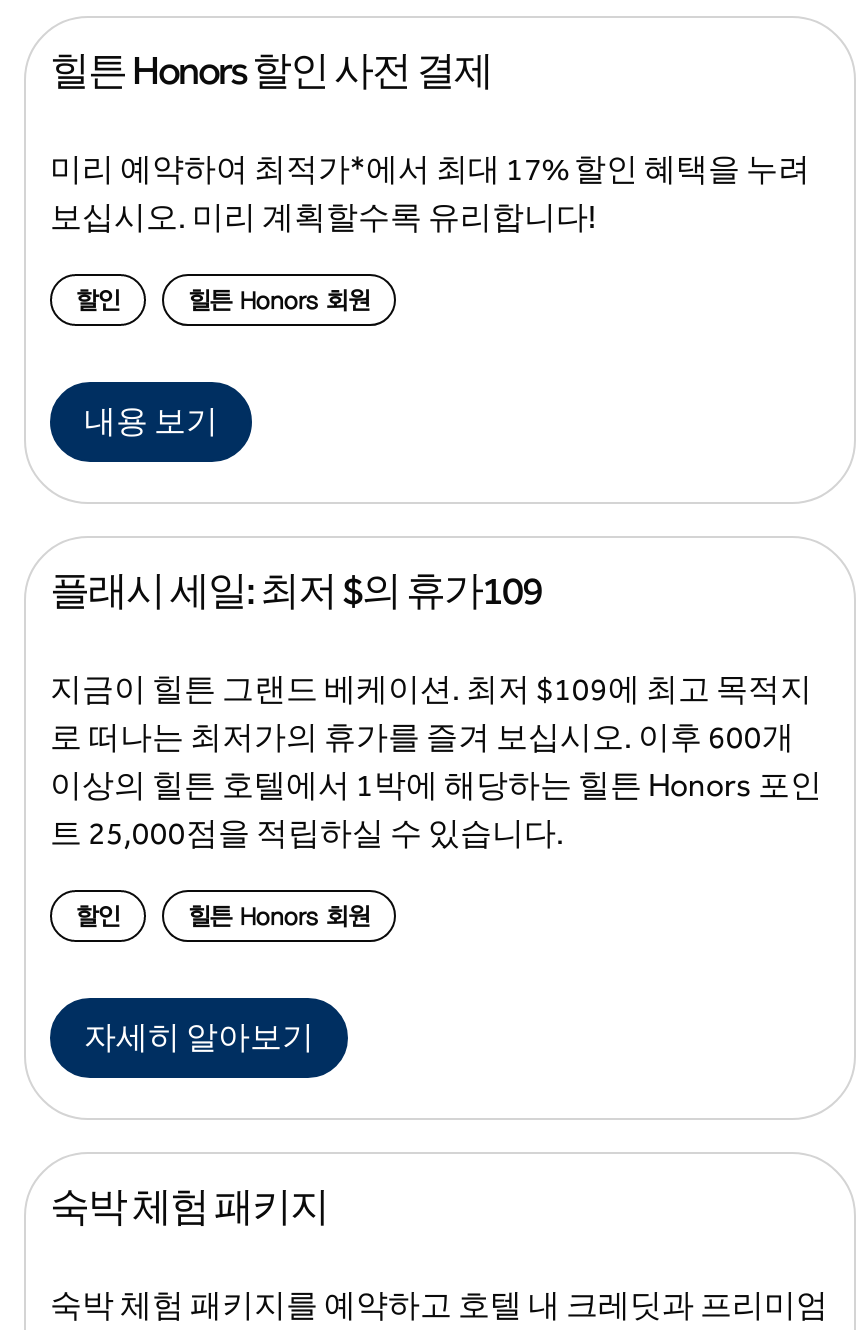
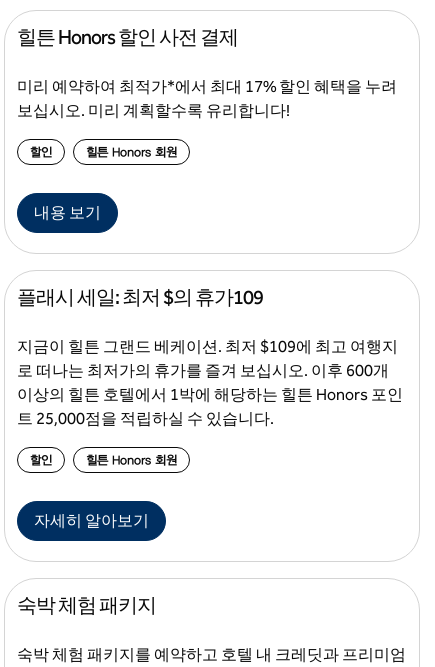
- 지금이 힐튼 그랜드 베케이션. 최저 $109에 최고 목적지
+ 지금이 힐튼 그랜드 베케이션. 최저 $109에 최고 여행지
